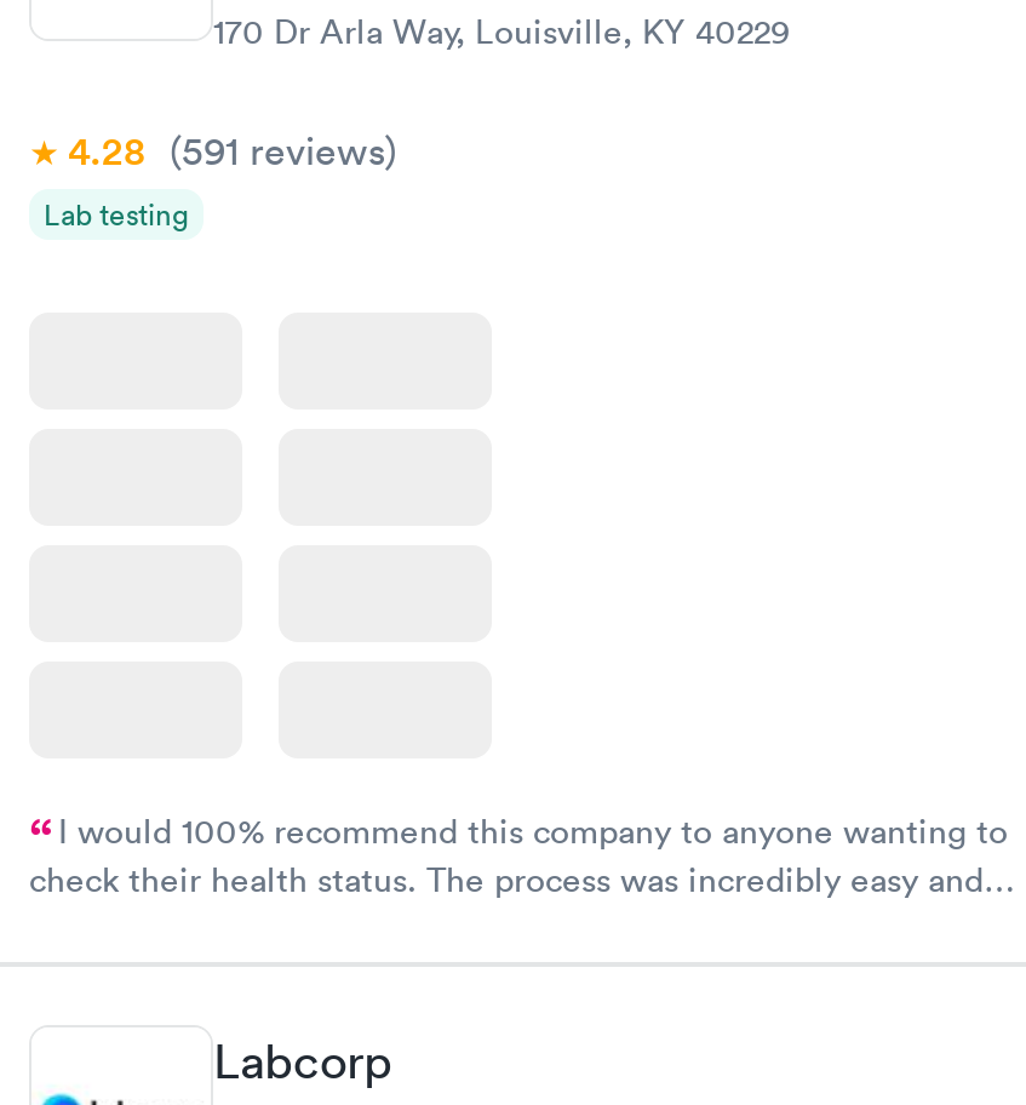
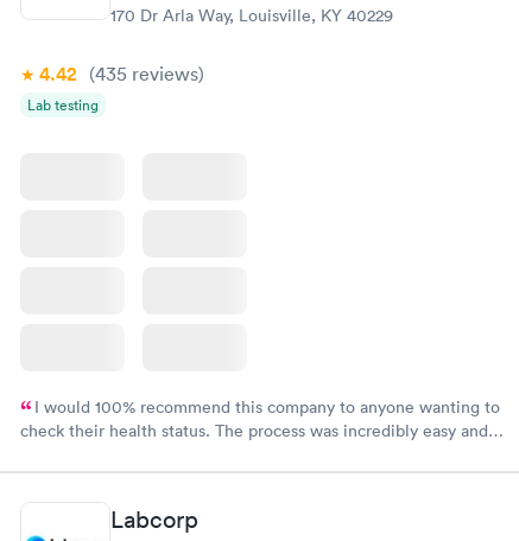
- 4.28 (591 reviews)
+ 4.42 (435 reviews)
